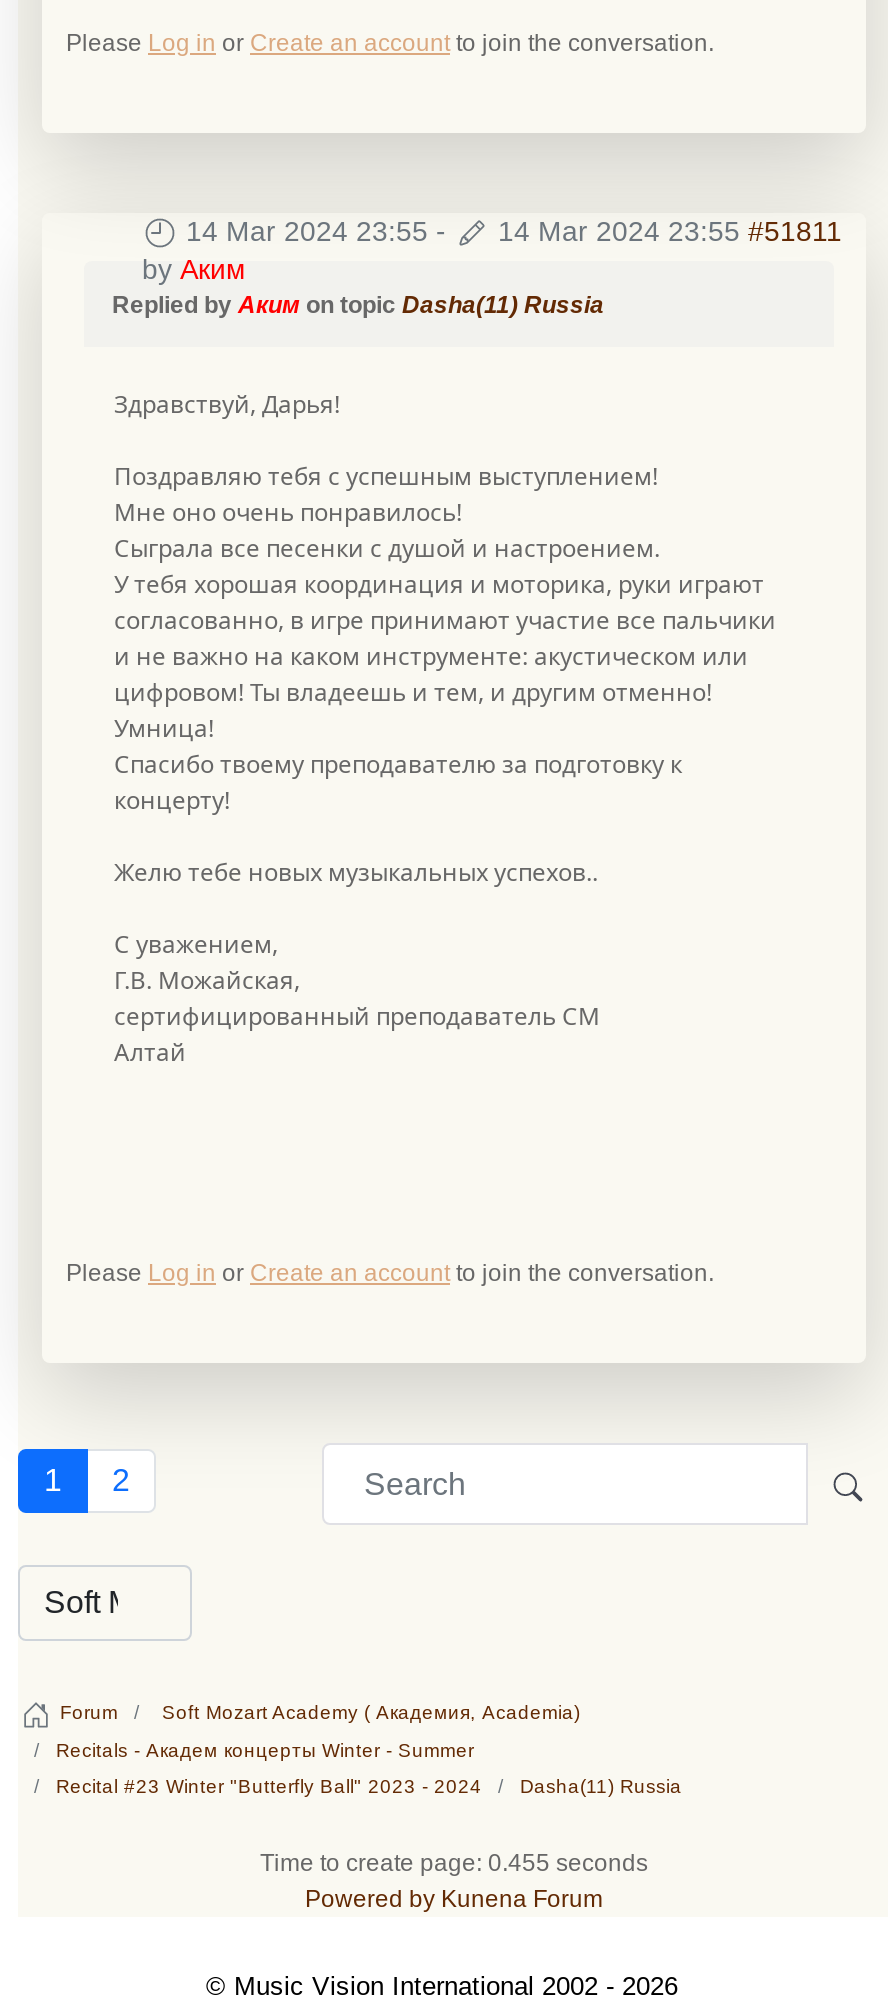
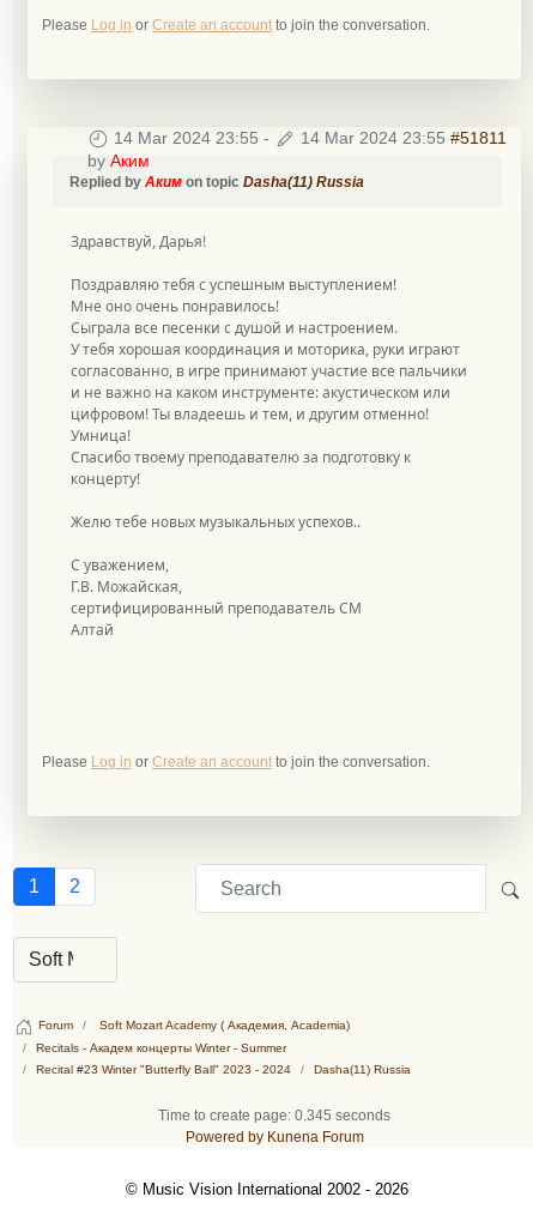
- Time to create page: 0.455 seconds
+ Time to create page: 0.345 seconds
